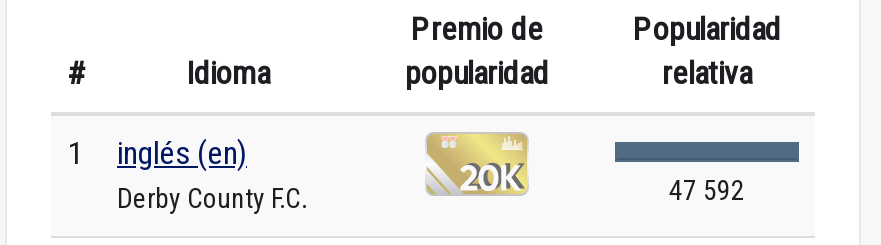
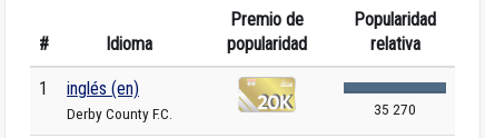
- 47 592
+ 35 270
